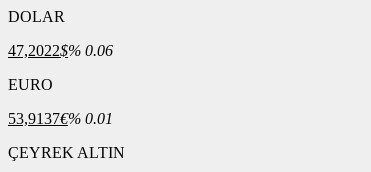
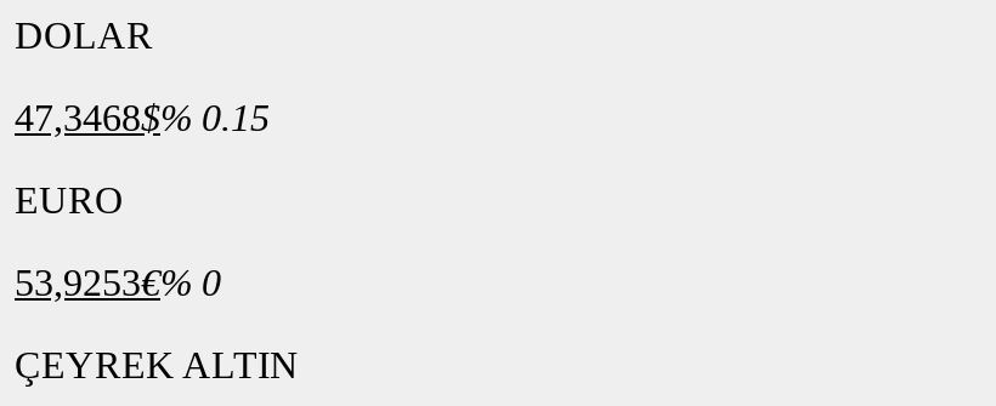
- 47,2022$% 0.06
+ 47,3468$% 0.15

- 53,9137€% 0.01
+ 53,9253€% 0
